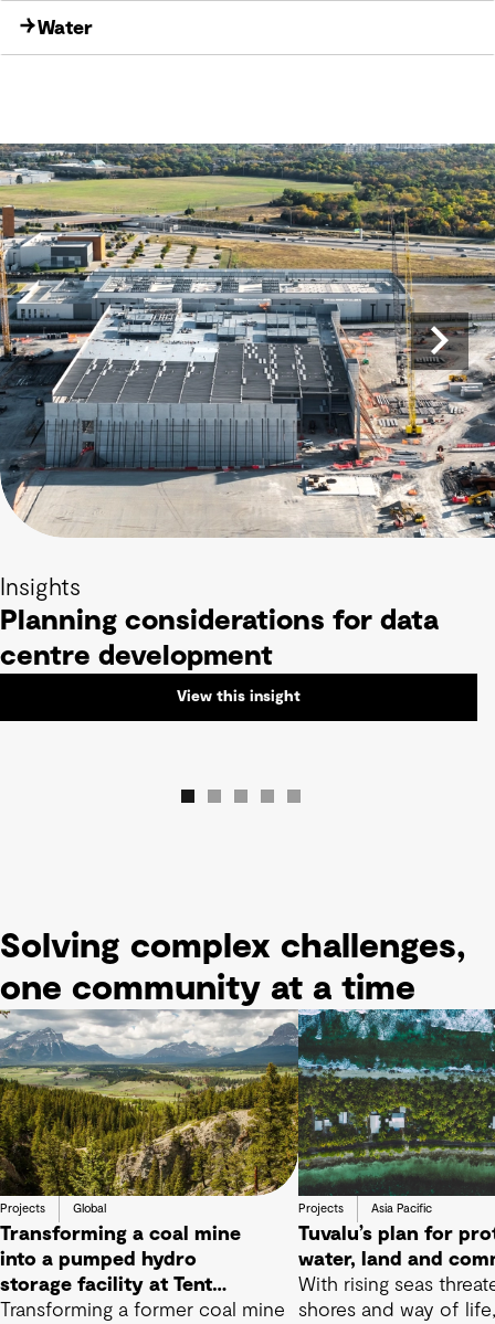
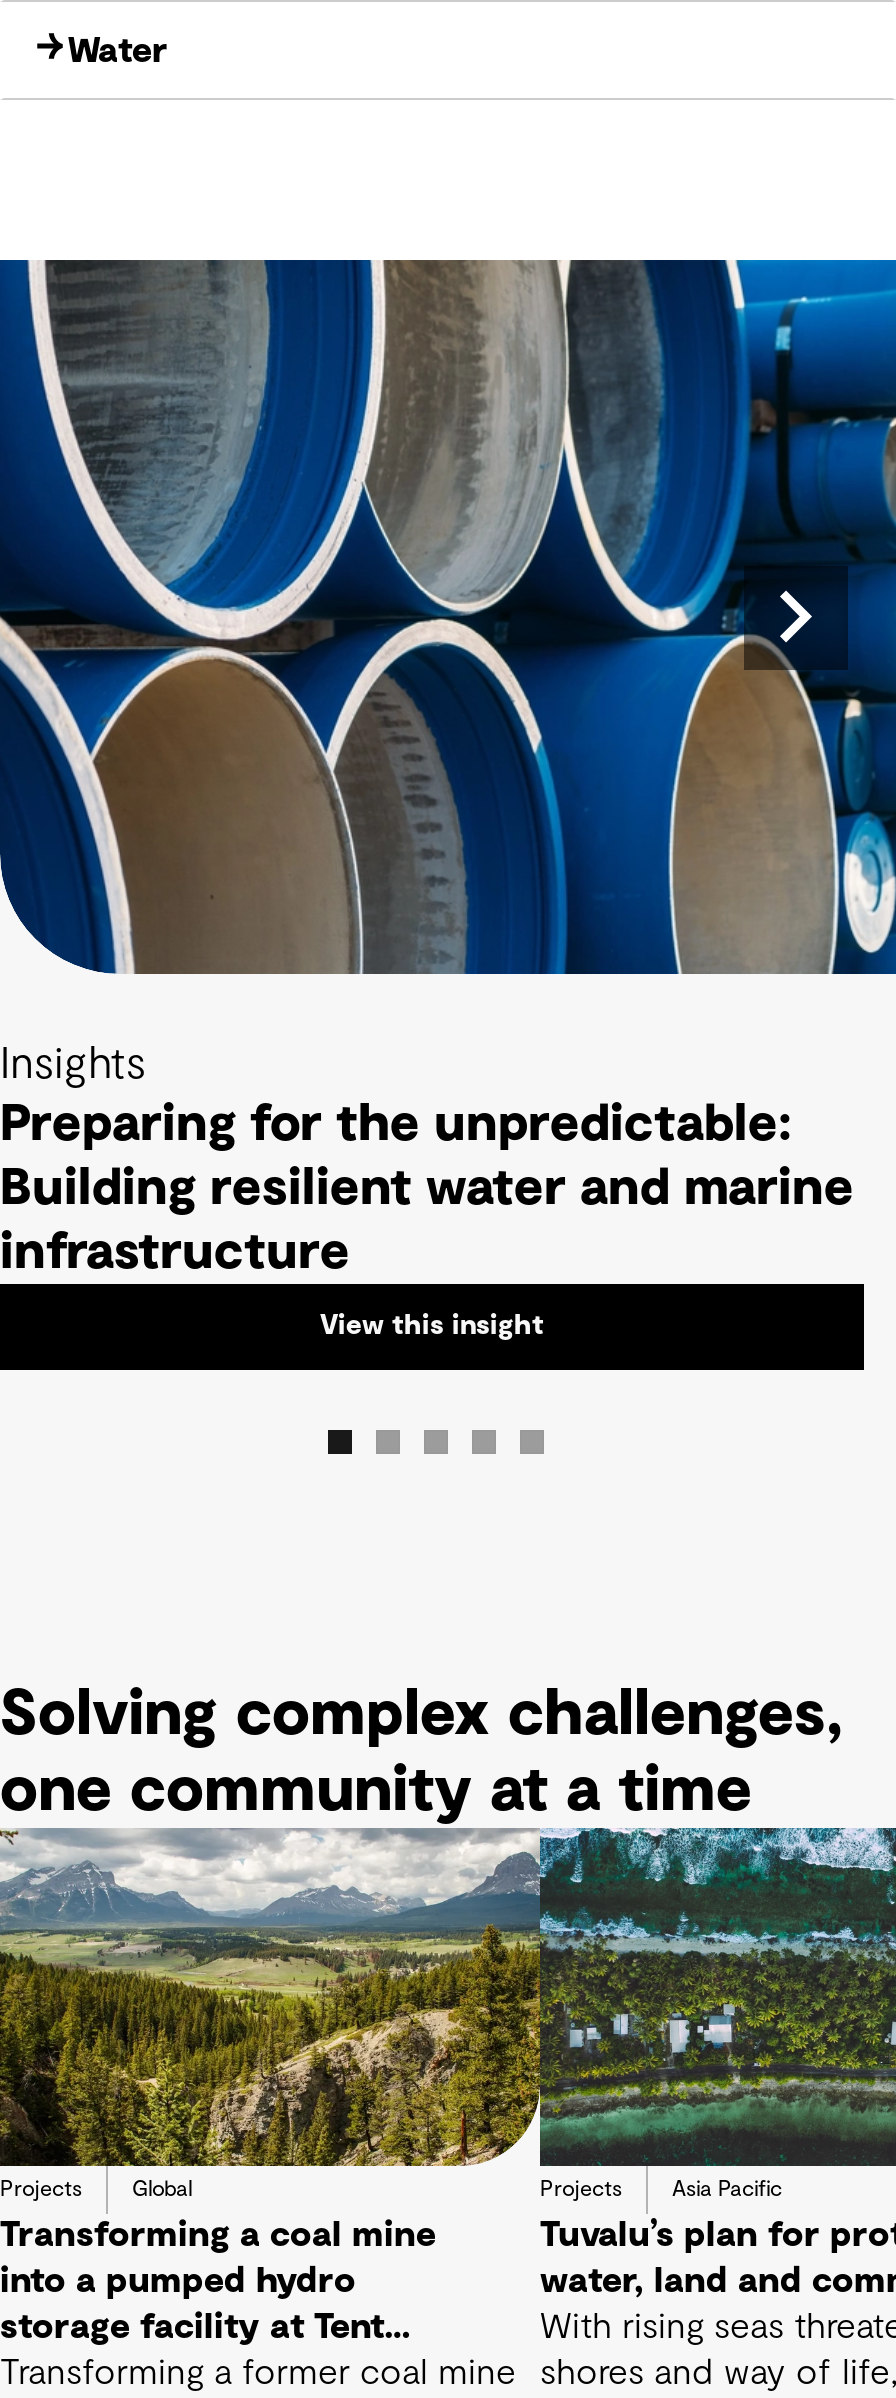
- [image]
+ [image]

- Planning considerations for data
- centre development
+ Preparing for the unpredictable:
+ Building resilient water and marine
+ infrastructure

moved down: View this insight
